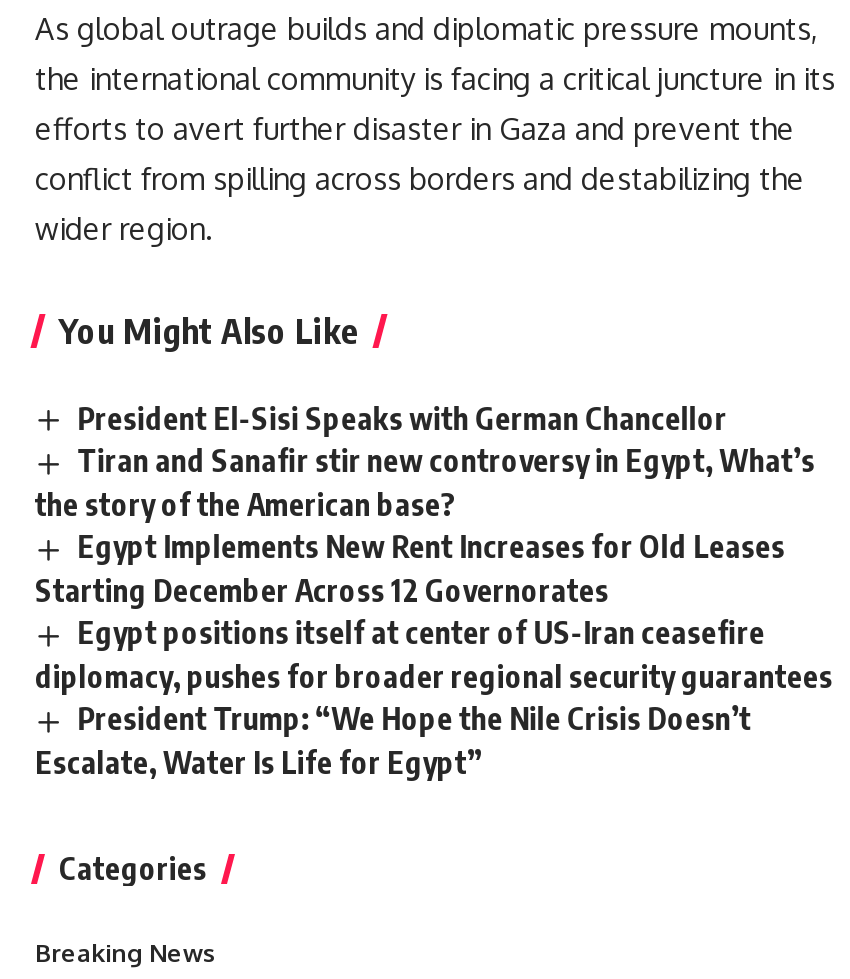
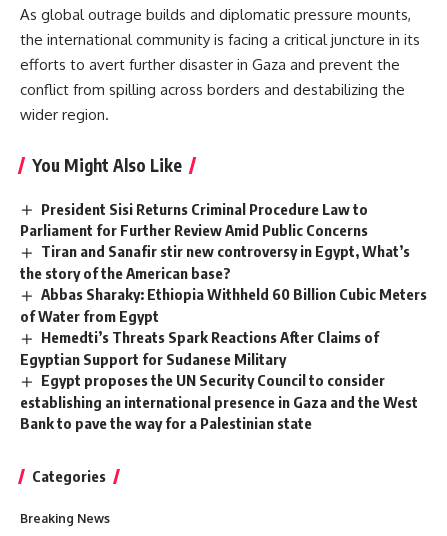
- President El-Sisi Speaks with German Chancellor
+ President Sisi Returns Criminal Procedure Law to
+ Parliament for Further Review Amid Public Concerns

- Egypt Implements New Rent Increases for Old Leases
- Starting December Across 12 Governorates
- Egypt positions itself at center of US-Iran ceasefire
- diplomacy, pushes for broader regional security guarantees
- President Trump: “We Hope the Nile Crisis Doesn’t
- Escalate, Water Is Life for Egypt”
+ Abbas Sharaky: Ethiopia Withheld 60 Billion Cubic Meters
+ of Water from Egypt
+ Hemedti’s Threats Spark Reactions After Claims of
+ Egyptian Support for Sudanese Military
+ Egypt proposes the UN Security Council to consider
+ establishing an international presence in Gaza and the West
+ Bank to pave the way for a Palestinian state
